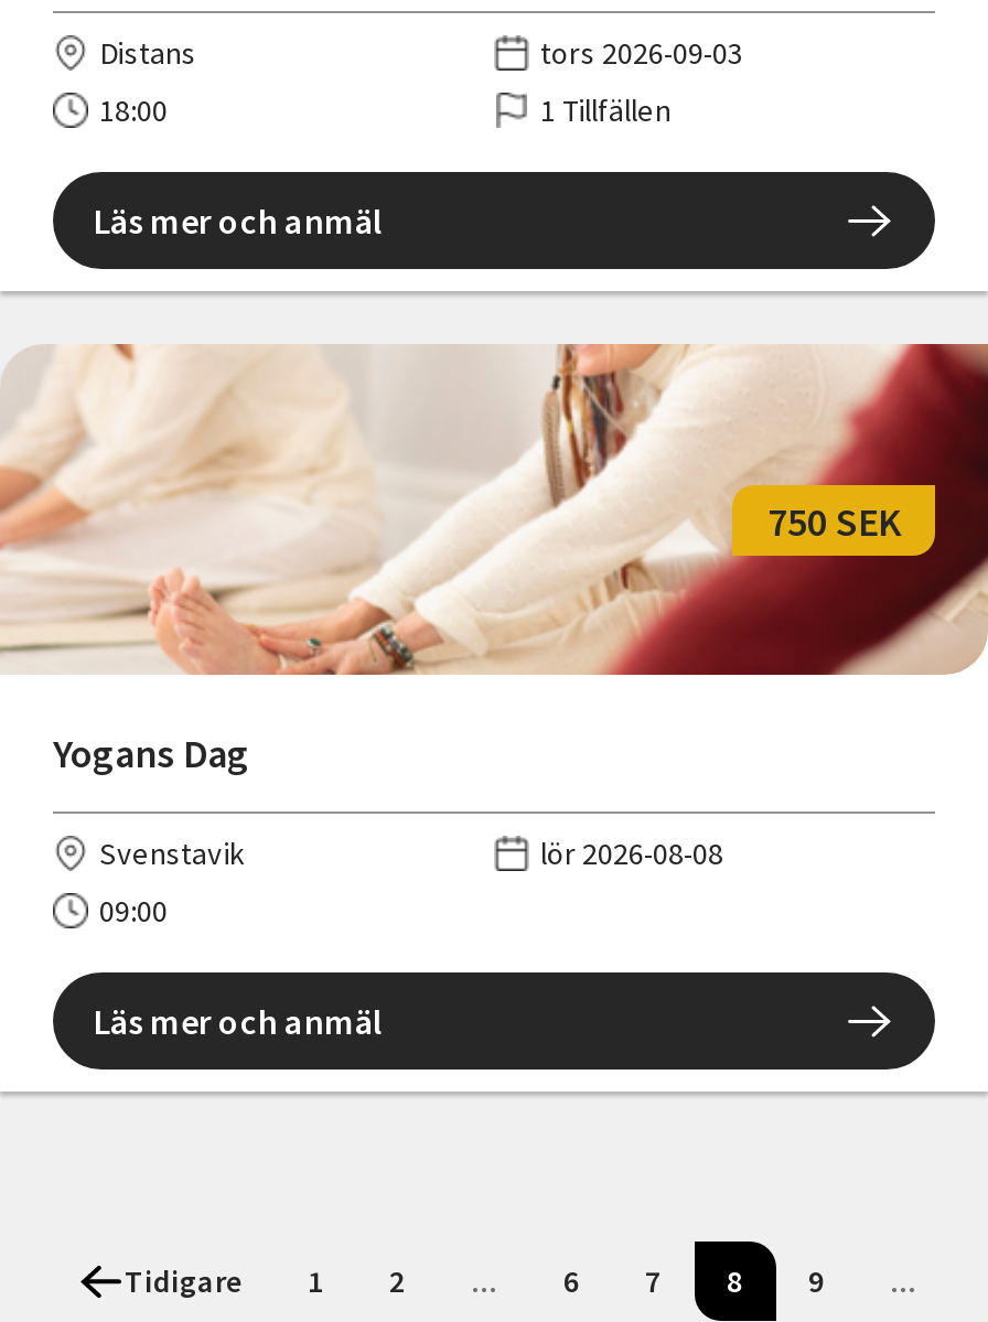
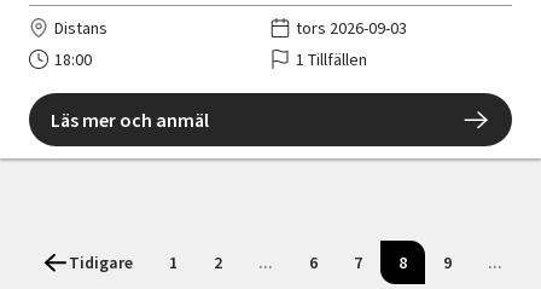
- [image]
- 750 SEK

- Yogans Dag

- Svenstavik
- lör 2026-08-08
- 09:00
- Läs mer och anmäl
